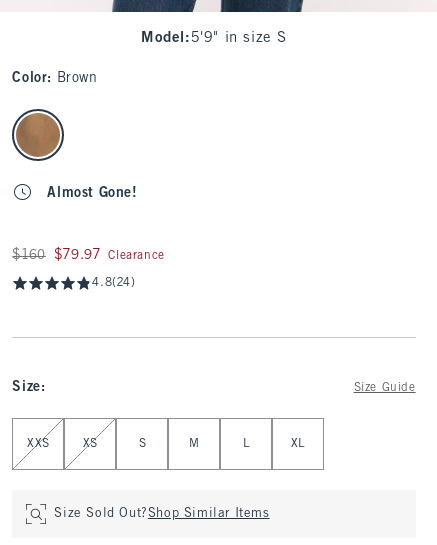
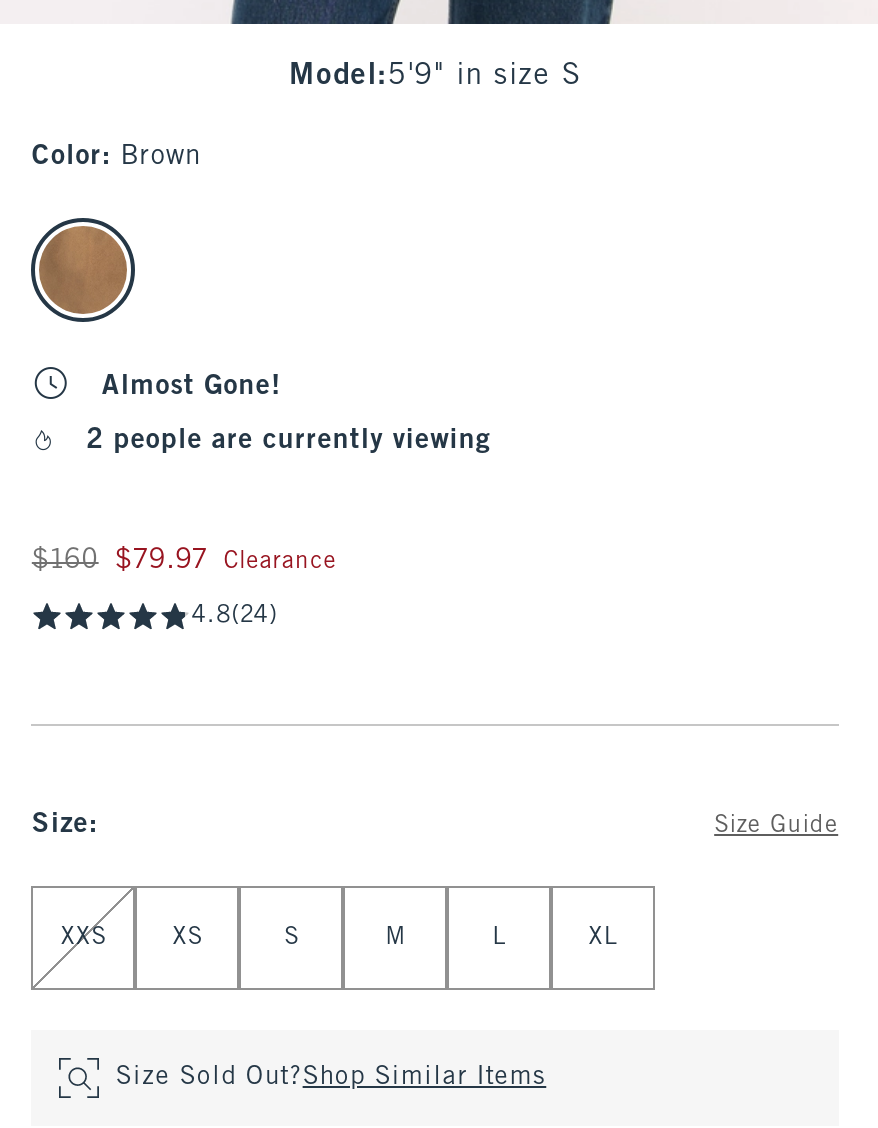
+ 2 people are currently viewing
